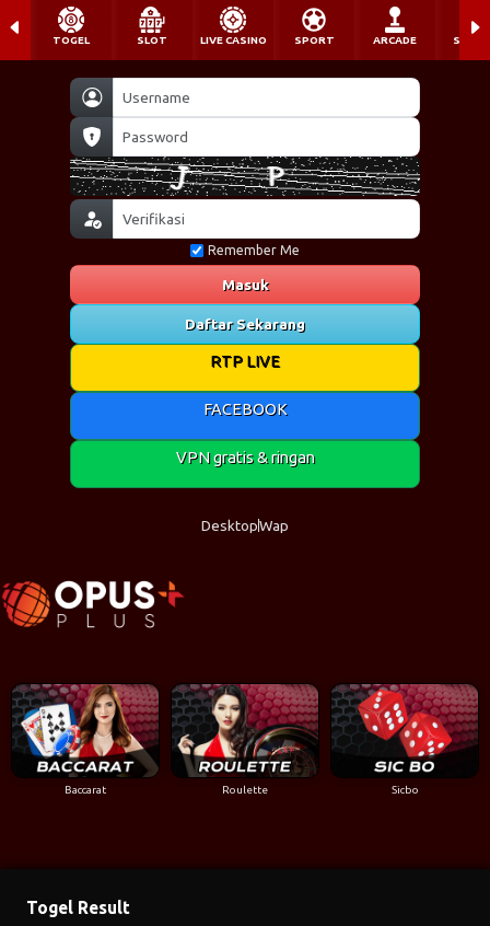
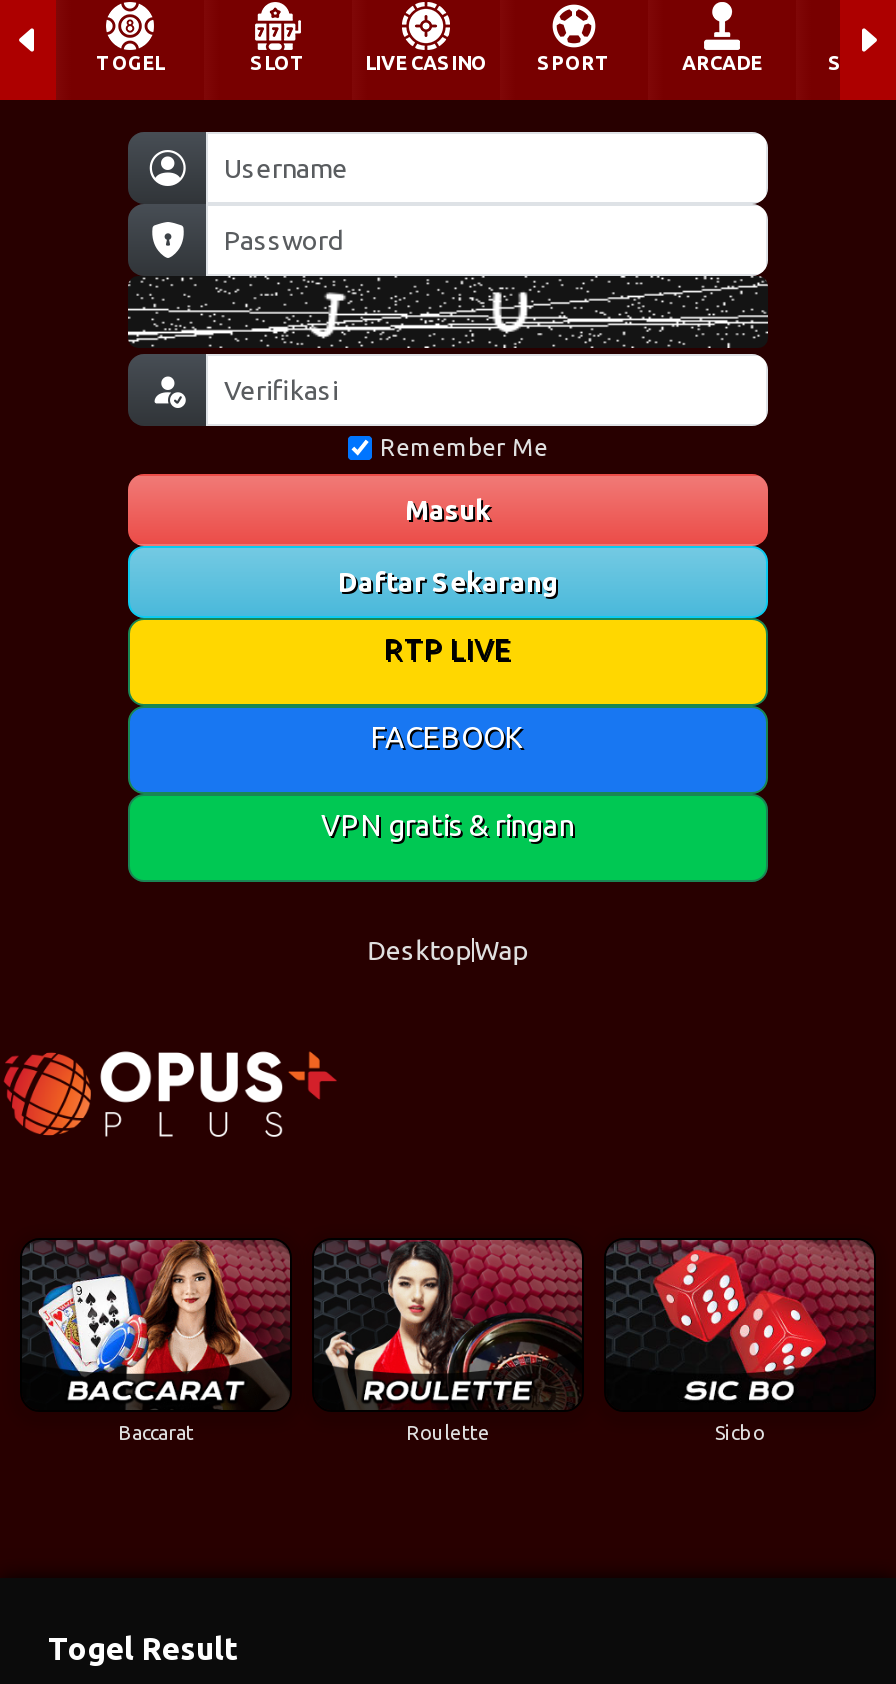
- [image]
+ [image]
